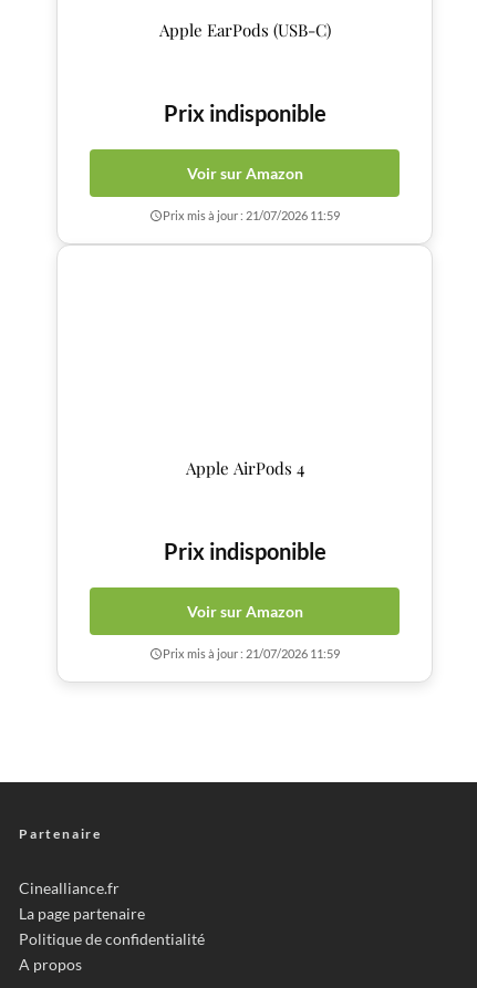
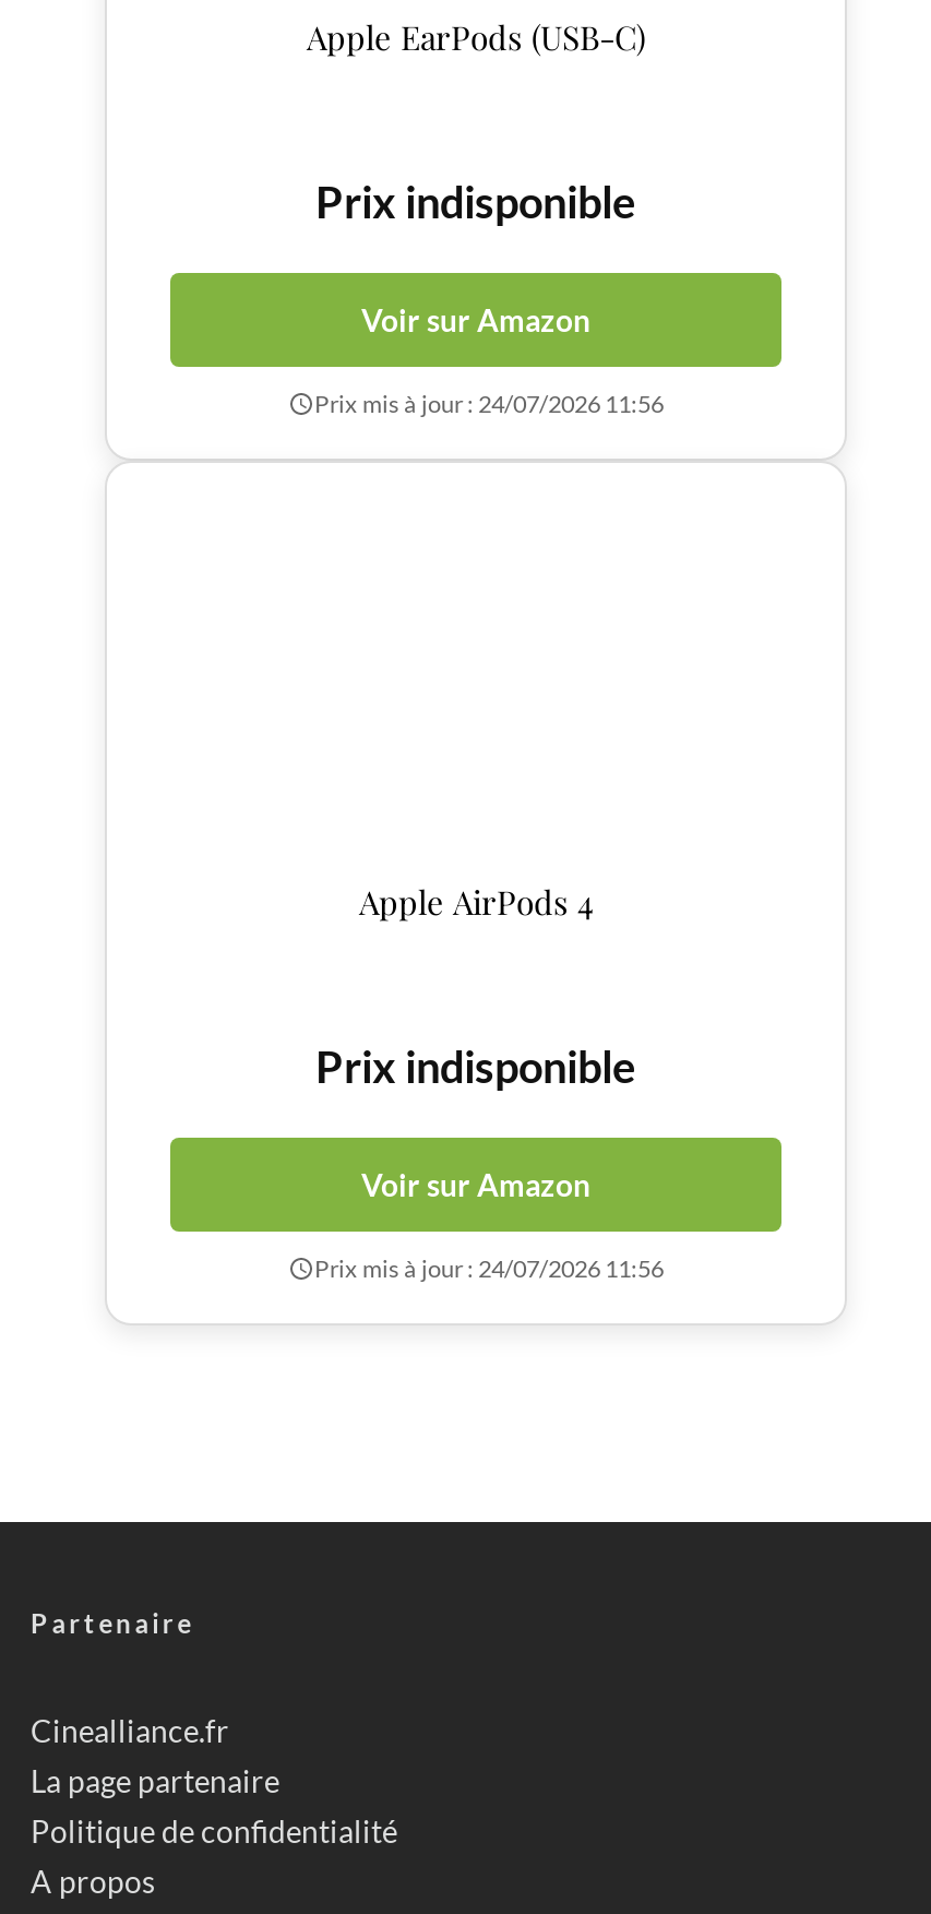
- Prix mis à jour : 21/07/2026 11:59
+ Prix mis à jour : 24/07/2026 11:56

- Prix mis à jour : 21/07/2026 11:59
+ Prix mis à jour : 24/07/2026 11:56
